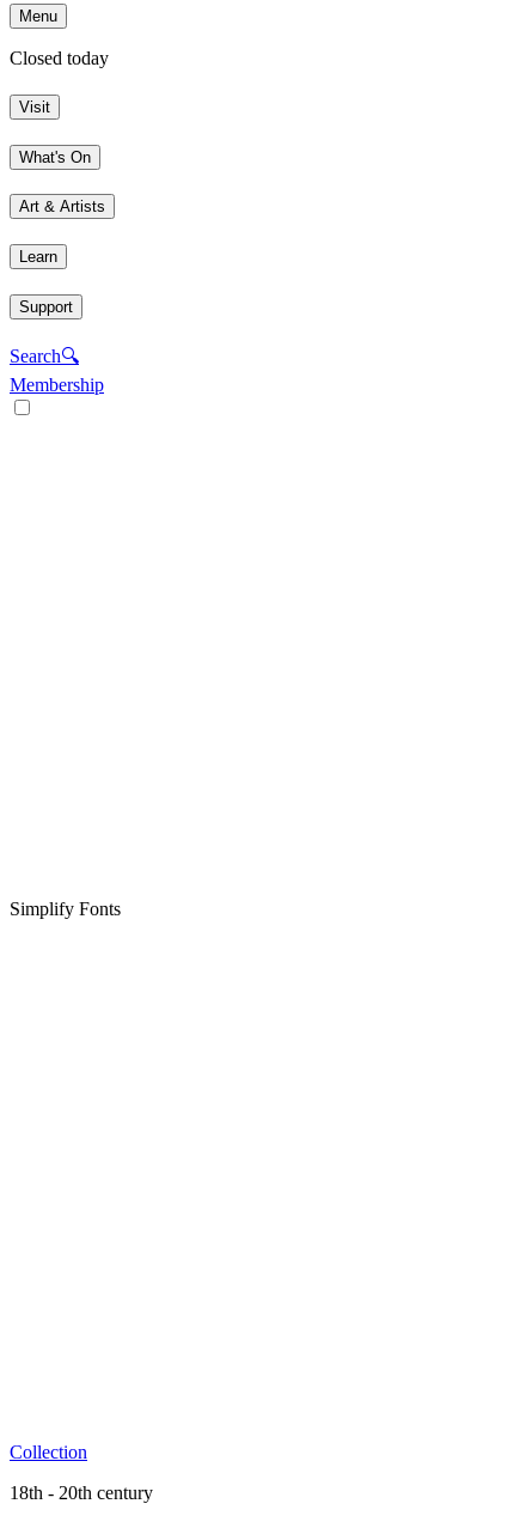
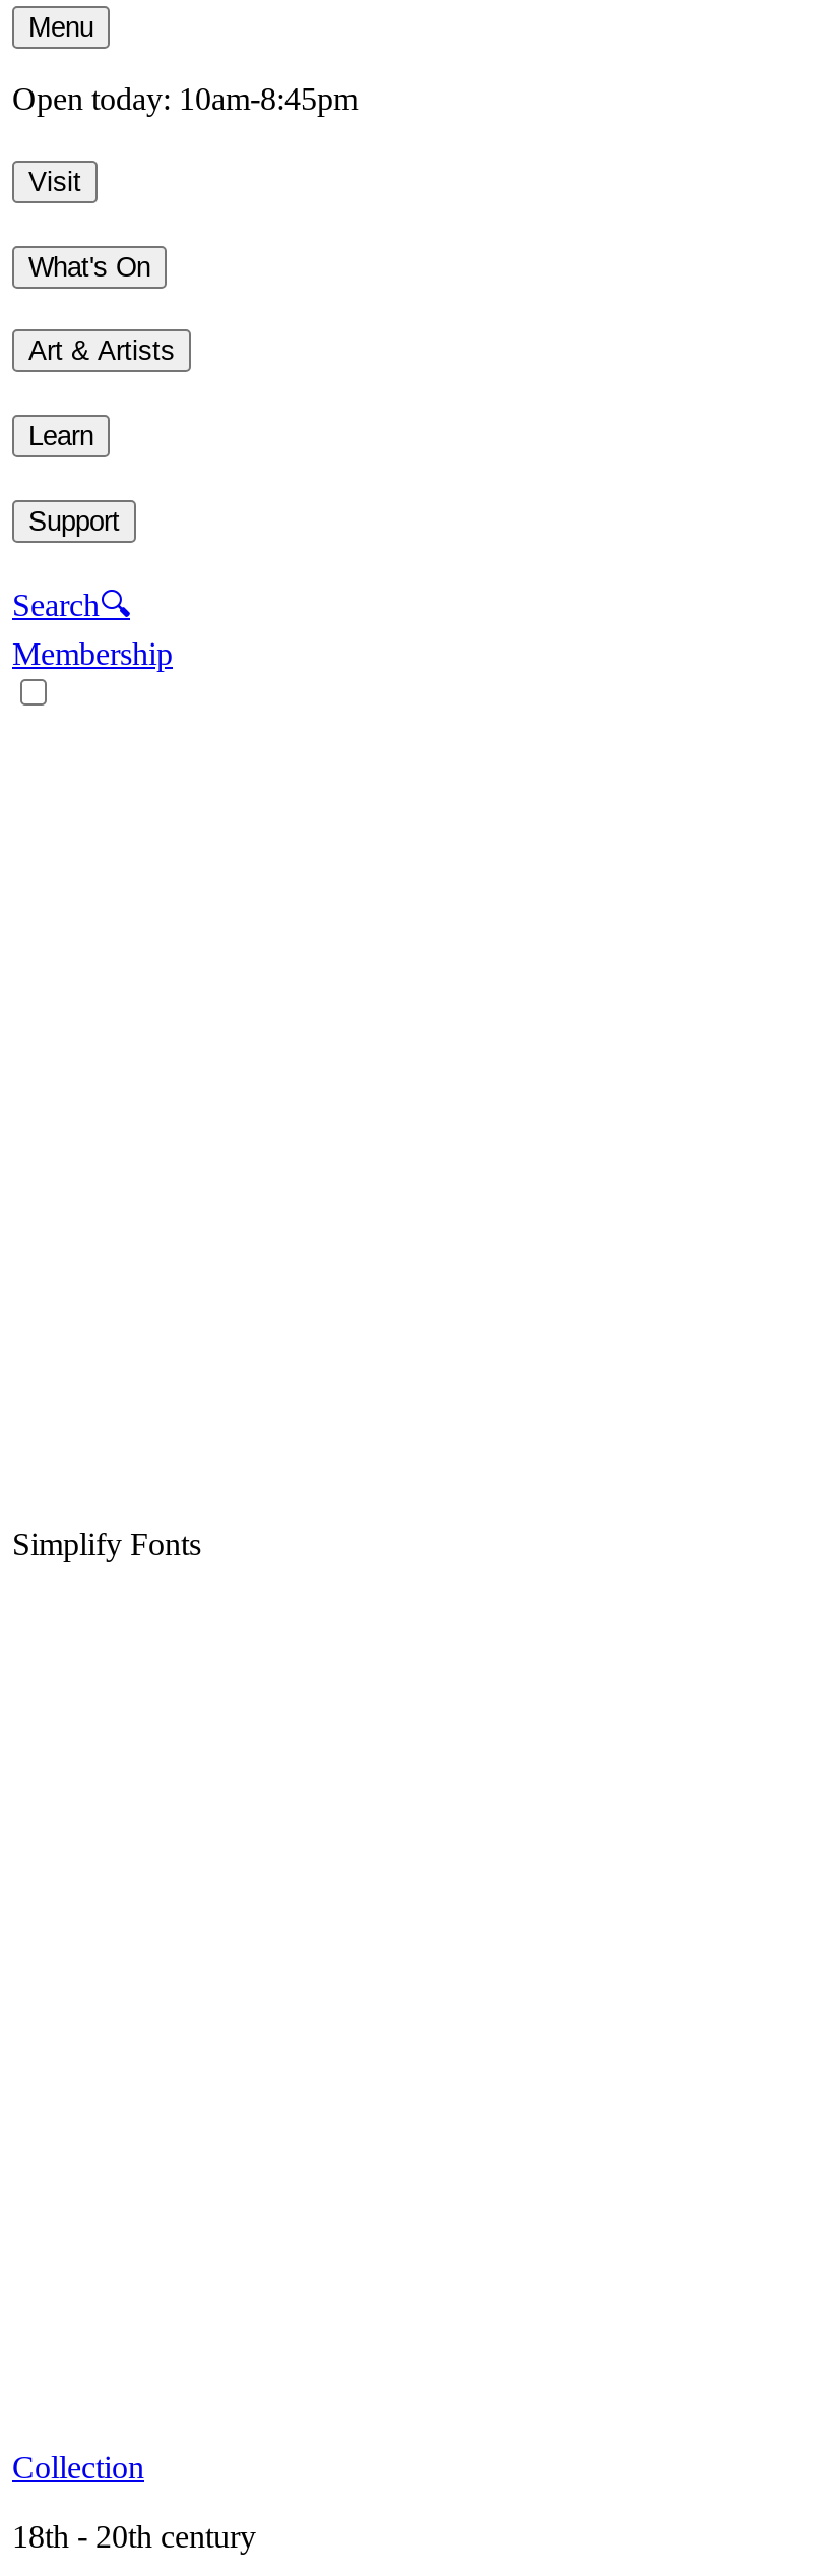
- Closed today
+ Open today: 10am-8:45pm
